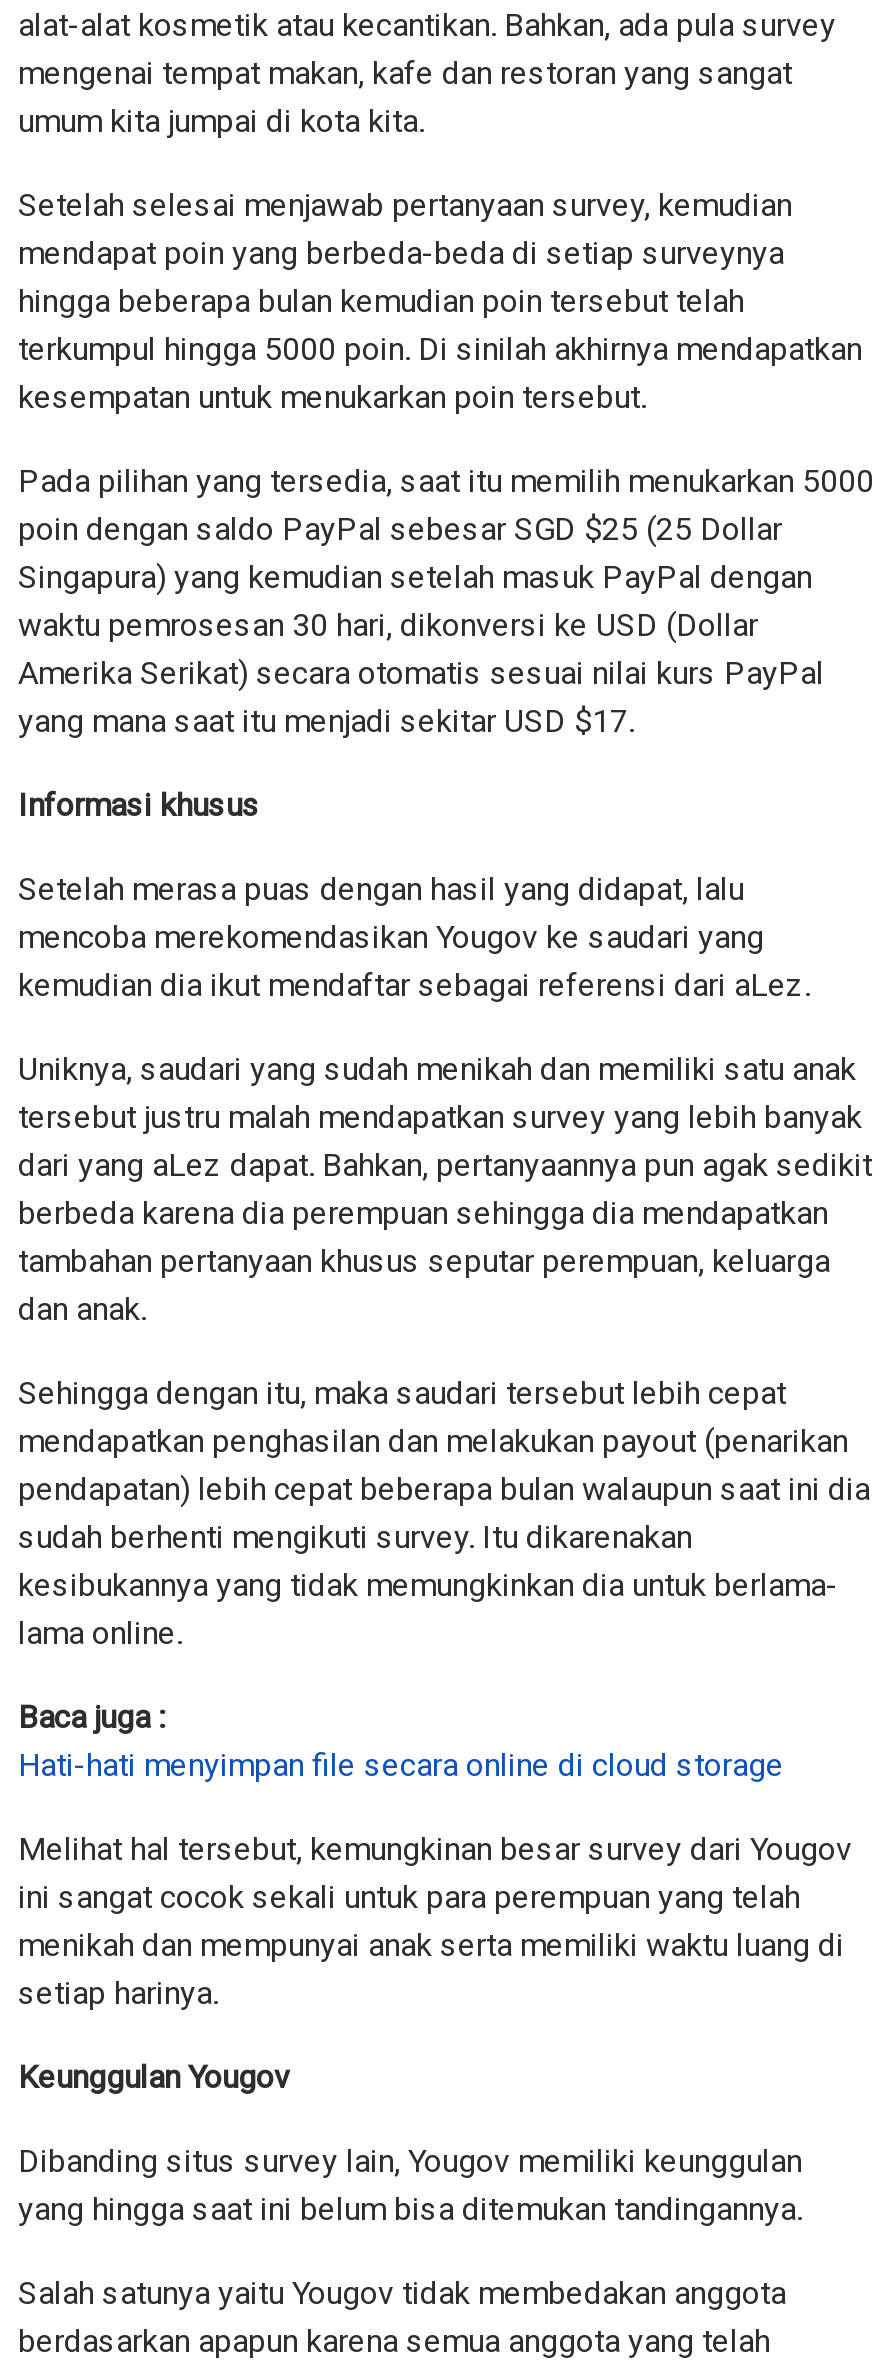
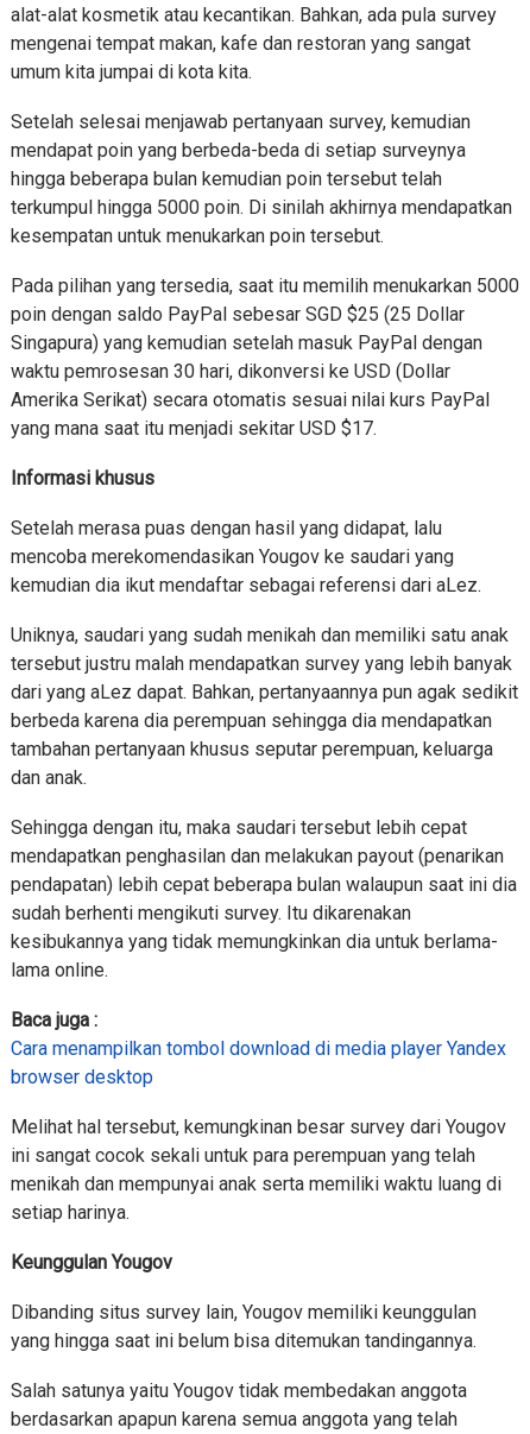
- Hati-hati menyimpan file secara online di cloud storage
+ Cara menampilkan tombol download di media player Yandex
+ browser desktop
